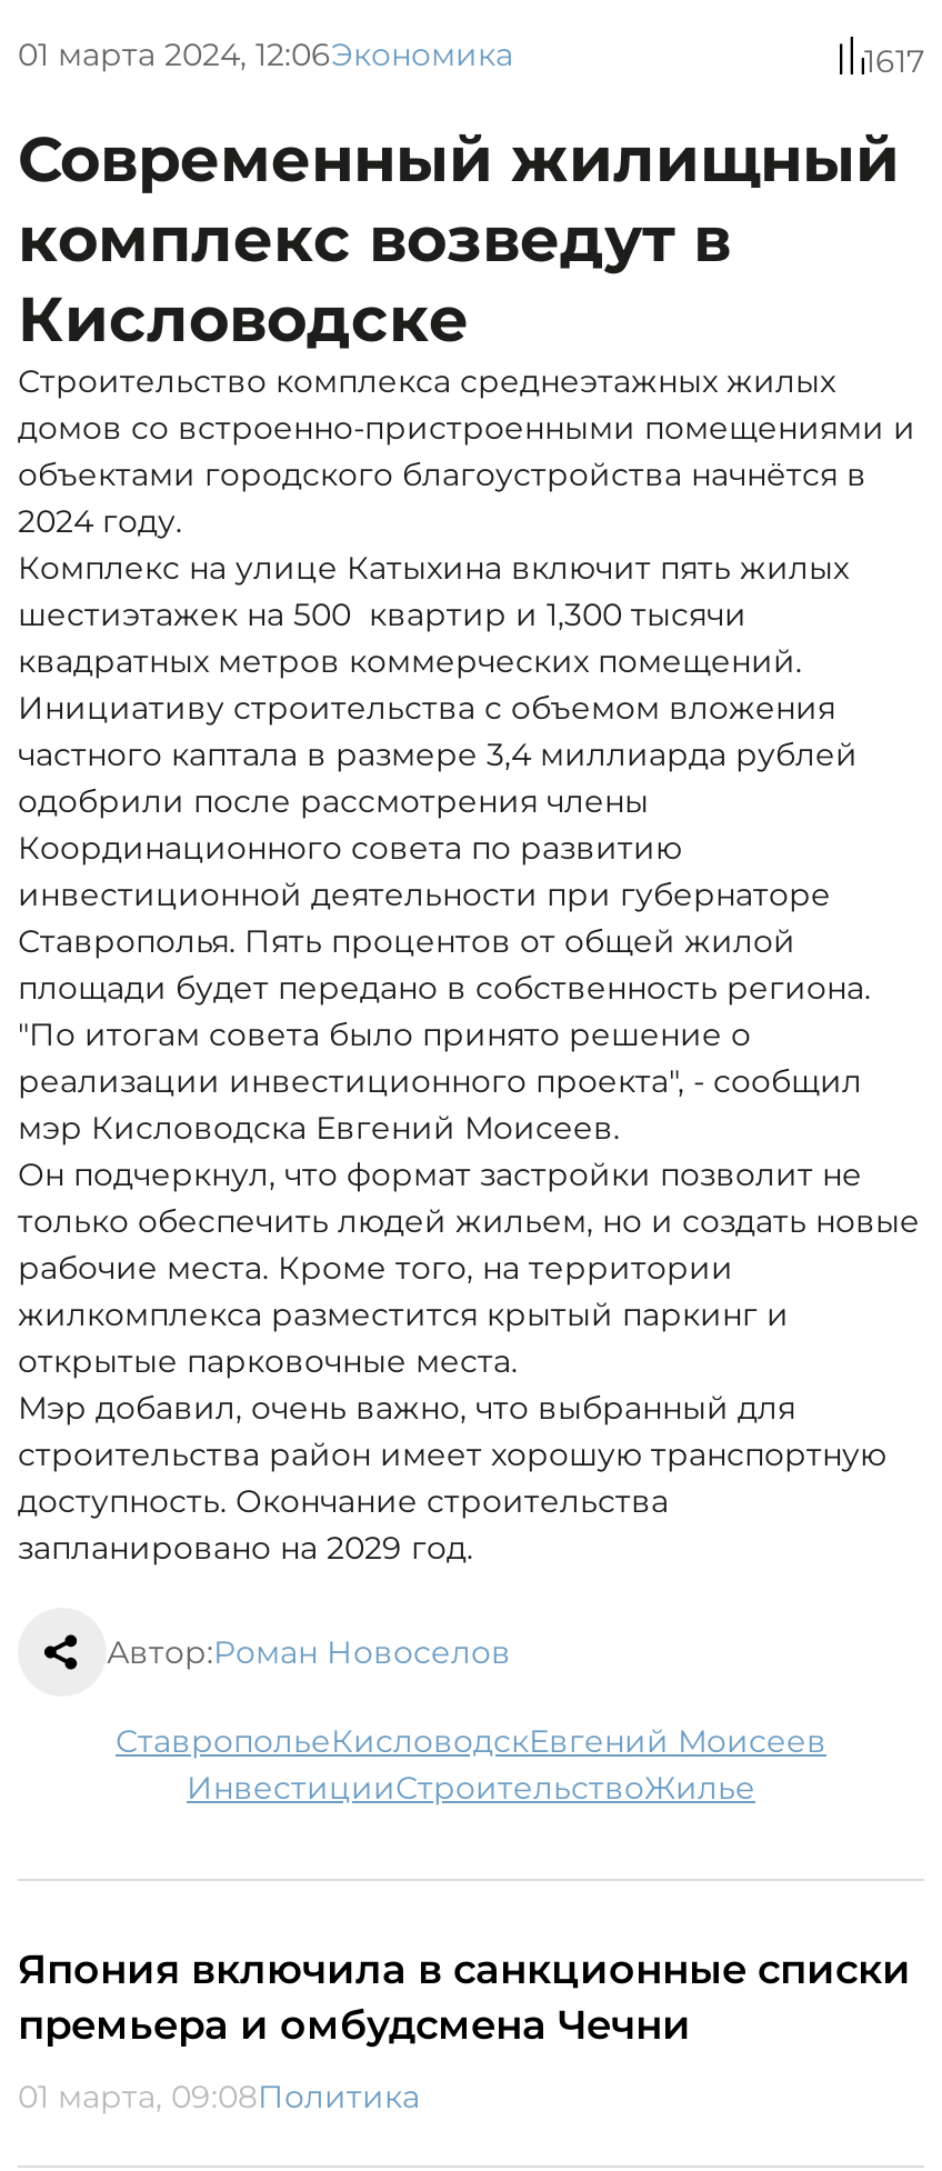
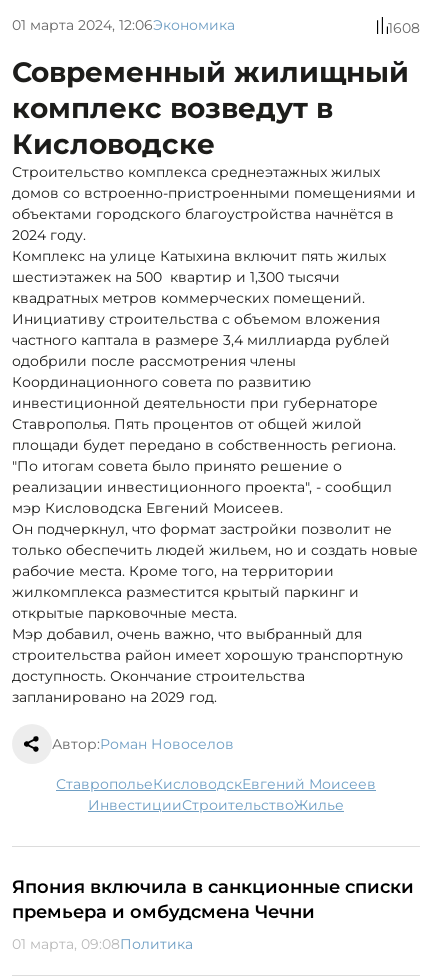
- 1617
+ 1608
